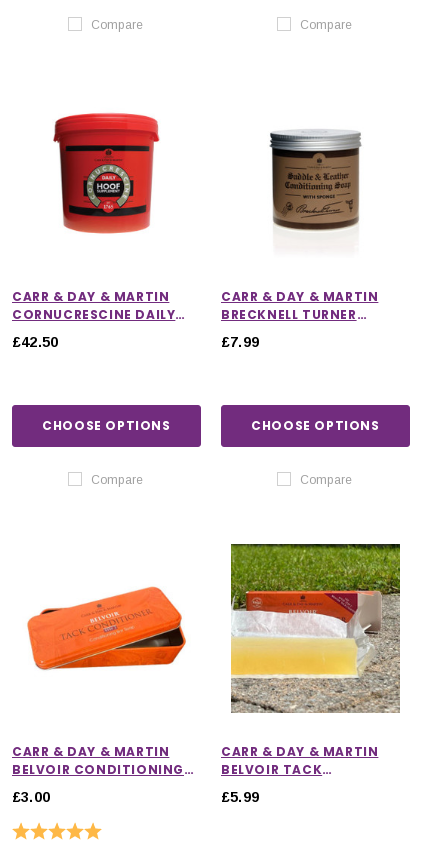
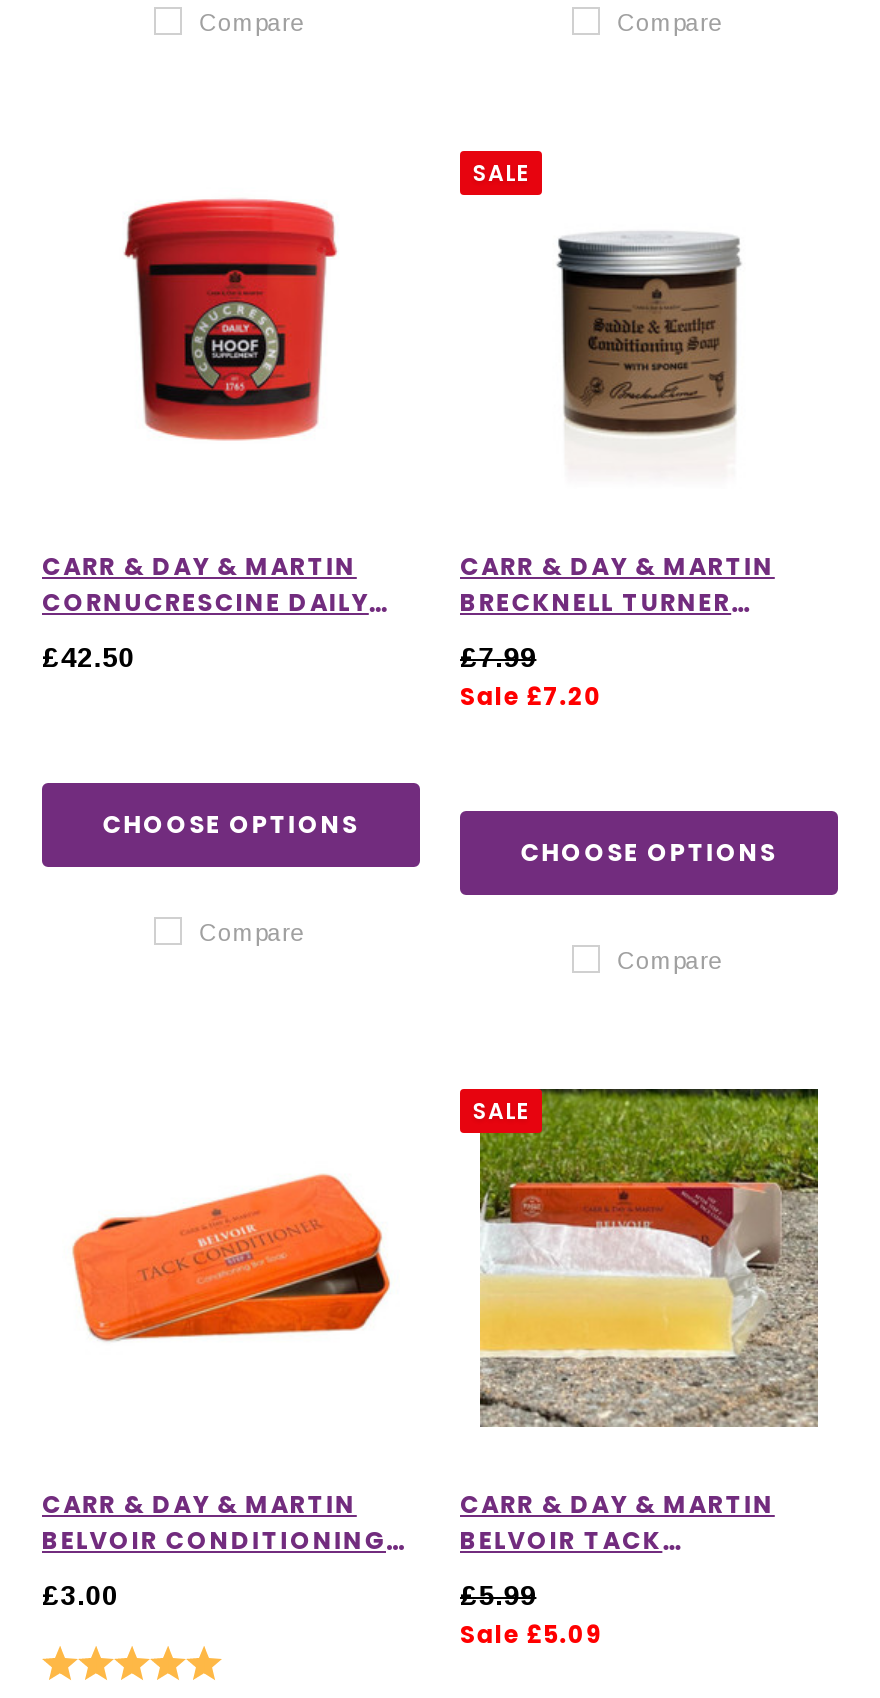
+ SALE

+ Sale £7.20

+ SALE

+ Sale £5.09
